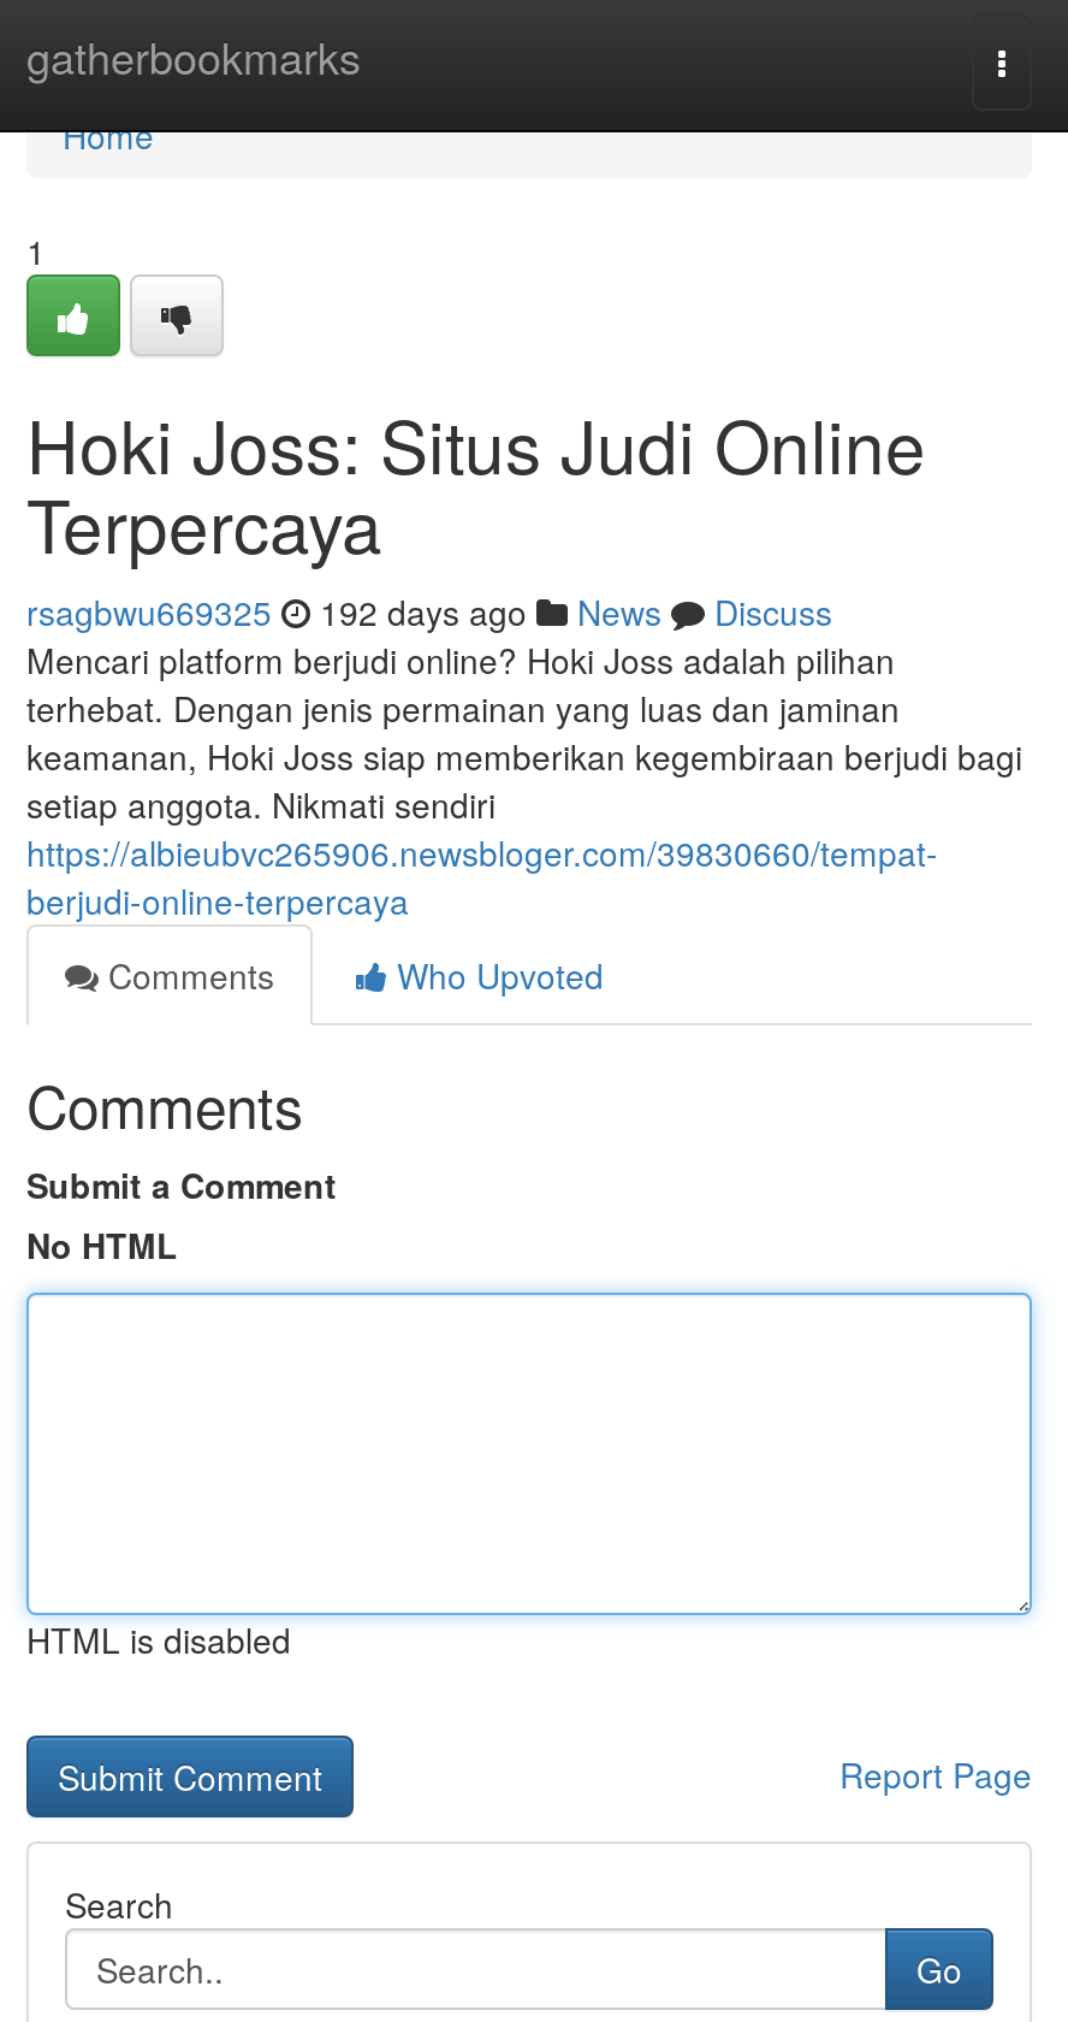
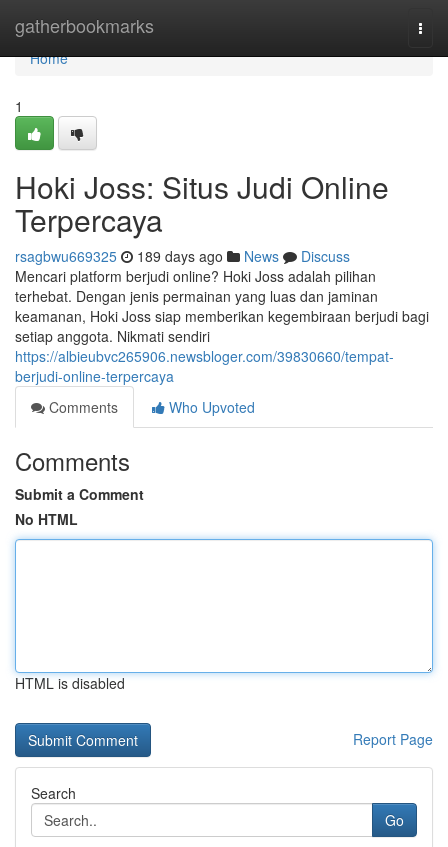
- rsagbwu669325 192 days ago News Discuss
+ rsagbwu669325 189 days ago News Discuss
